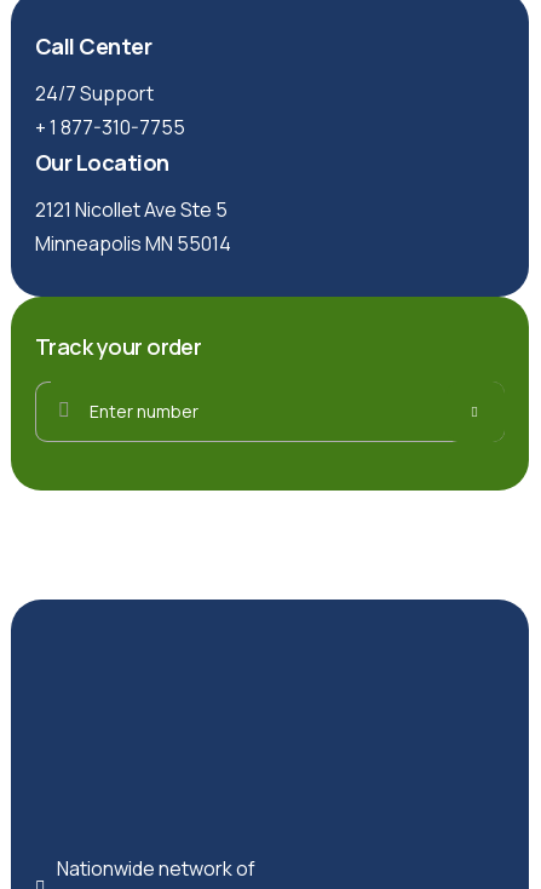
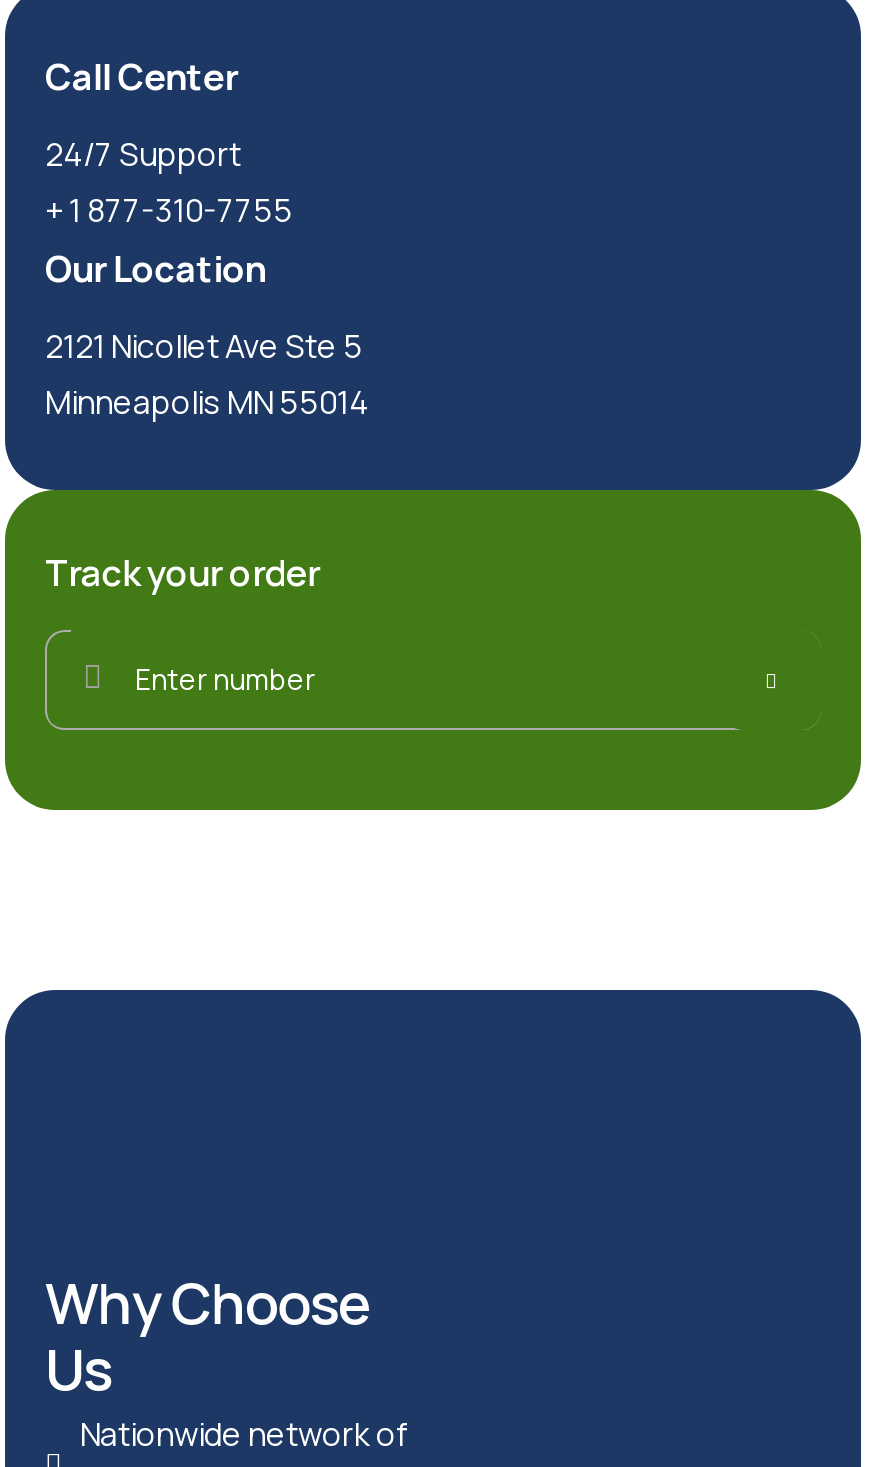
+ Why Choose
+ Us
